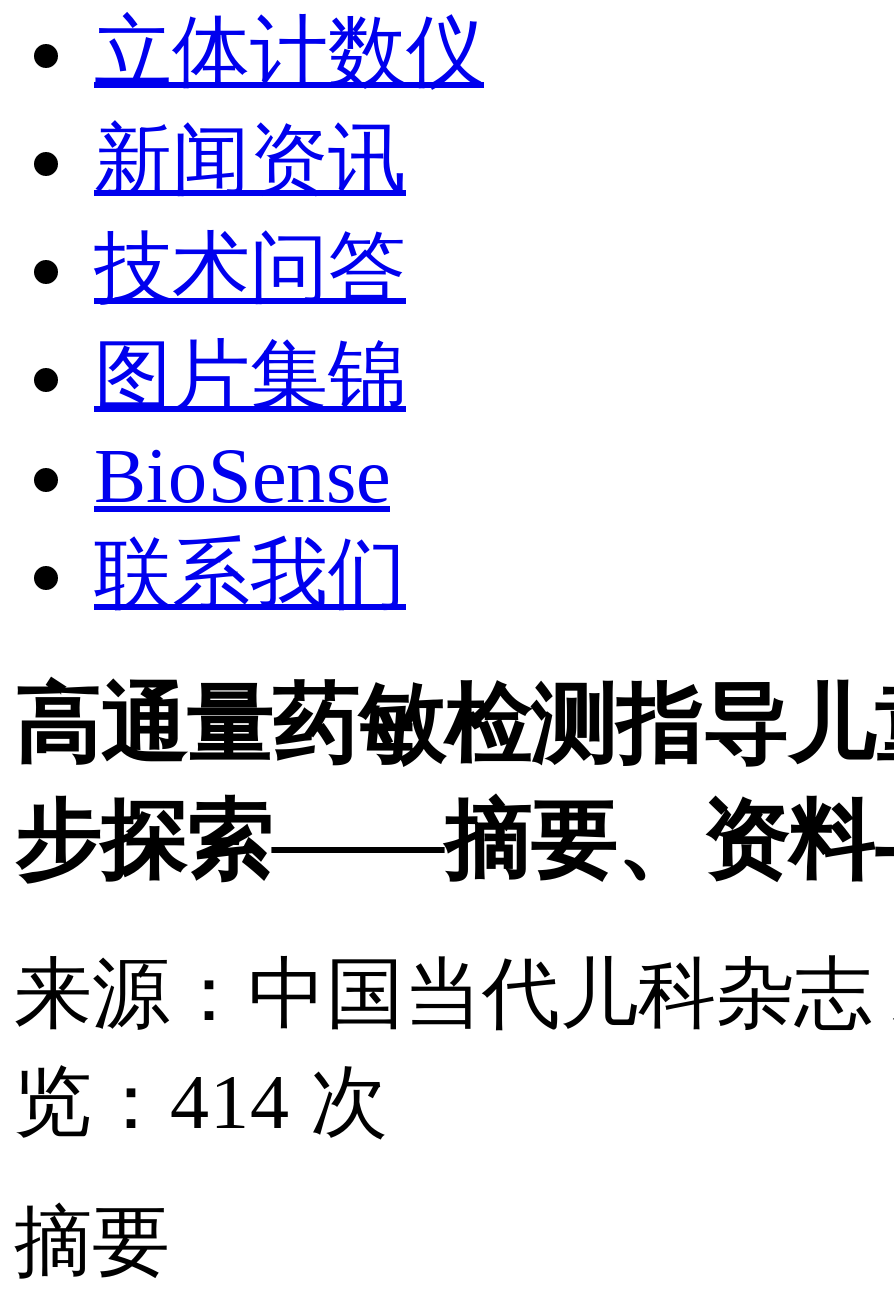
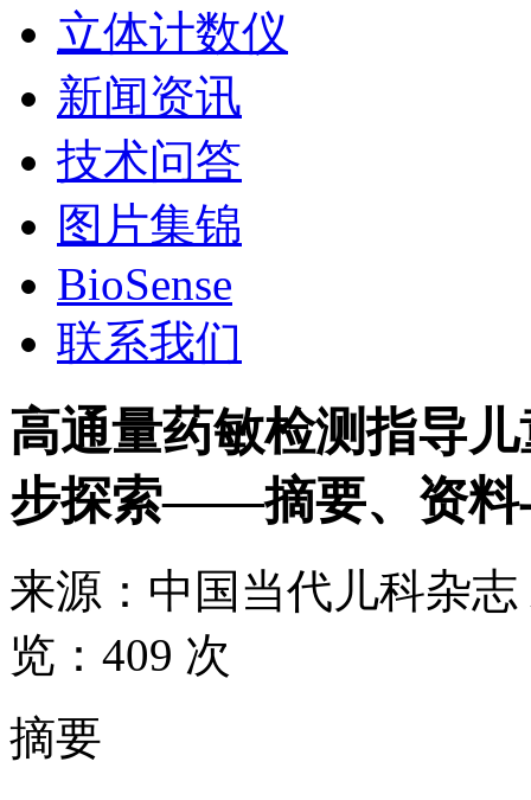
- 览：414 次
+ 览：409 次
